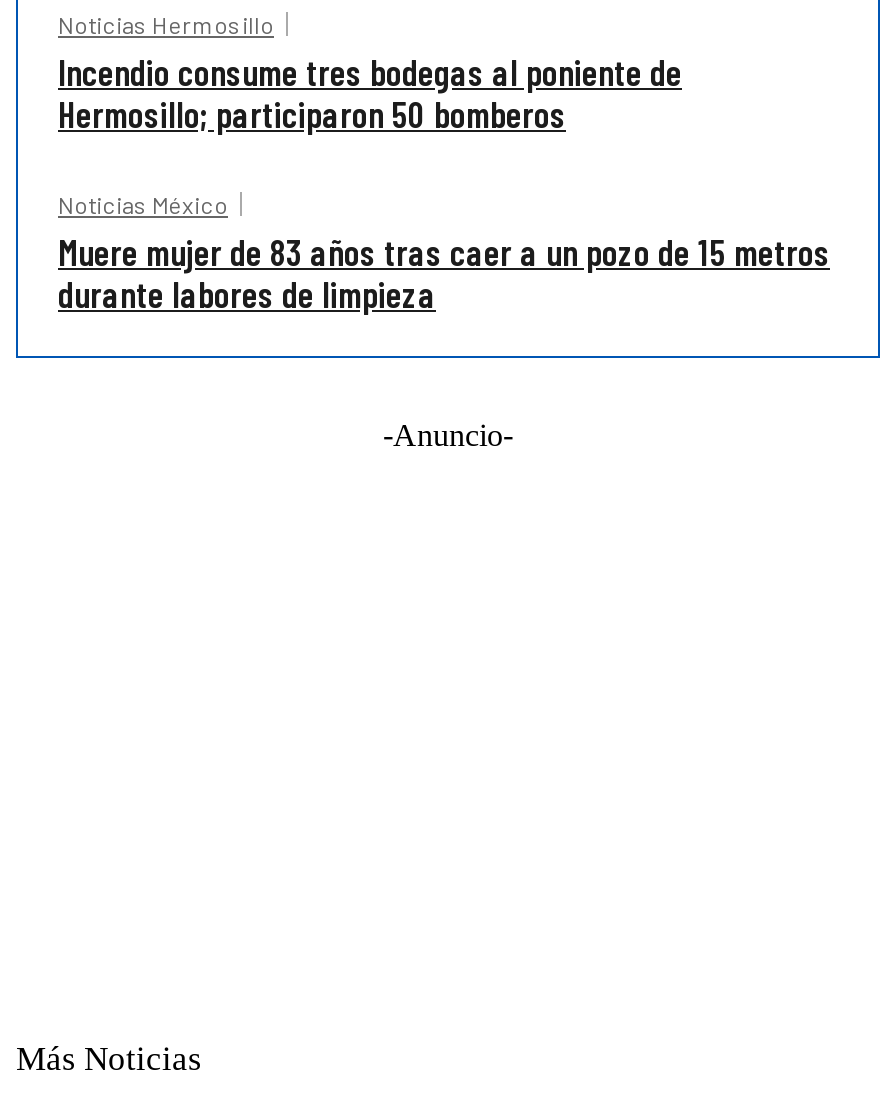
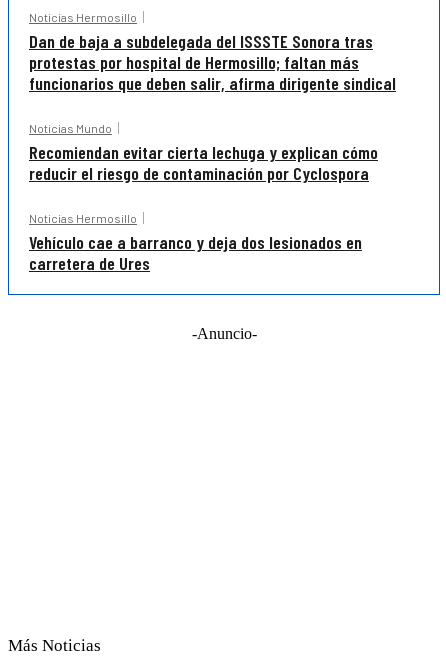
- Incendio consume tres bodegas al poniente de
- Hermosillo; participaron 50 bomberos
- Noticias México
- Muere mujer de 83 años tras caer a un pozo de 15 metros
- durante labores de limpieza
+ Dan de baja a subdelegada del ISSSTE Sonora tras
+ protestas por hospital de Hermosillo; faltan más
+ funcionarios que deben salir, afirma dirigente sindical
+ Noticias Mundo
+ Recomiendan evitar cierta lechuga y explican cómo
+ reducir el riesgo de contaminación por Cyclospora
+ Noticias Hermosillo
+ Vehículo cae a barranco y deja dos lesionados en
+ carretera de Ures
